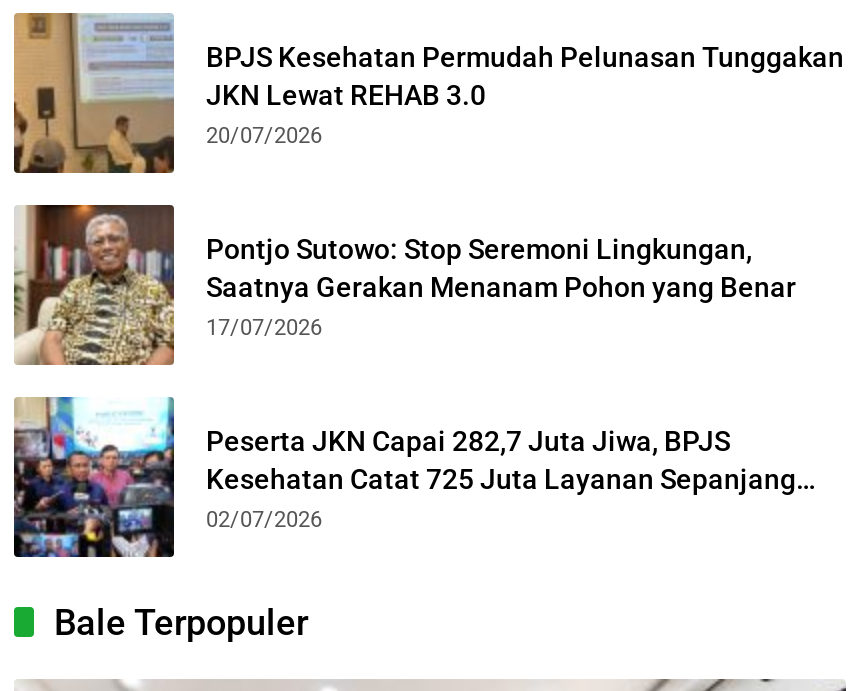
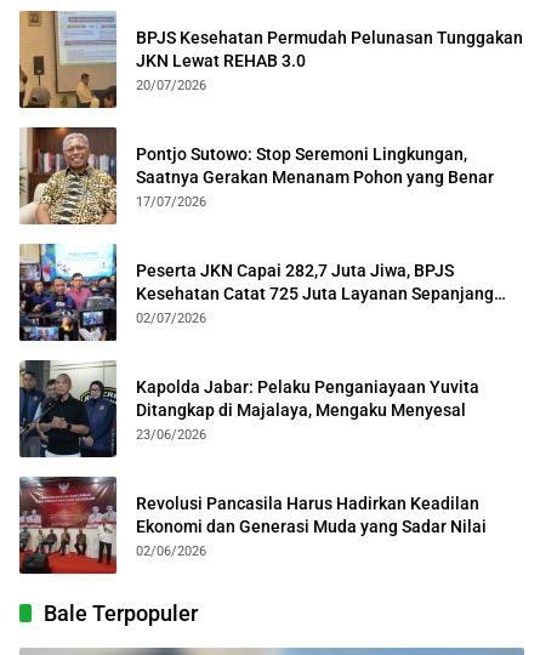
+ [image]
+ Kapolda Jabar: Pelaku Penganiayaan Yuvita
+ Ditangkap di Majalaya, Mengaku Menyesal
+ 23/06/2026

+ [image]
+ Revolusi Pancasila Harus Hadirkan Keadilan
+ Ekonomi dan Generasi Muda yang Sadar Nilai
+ 02/06/2026
